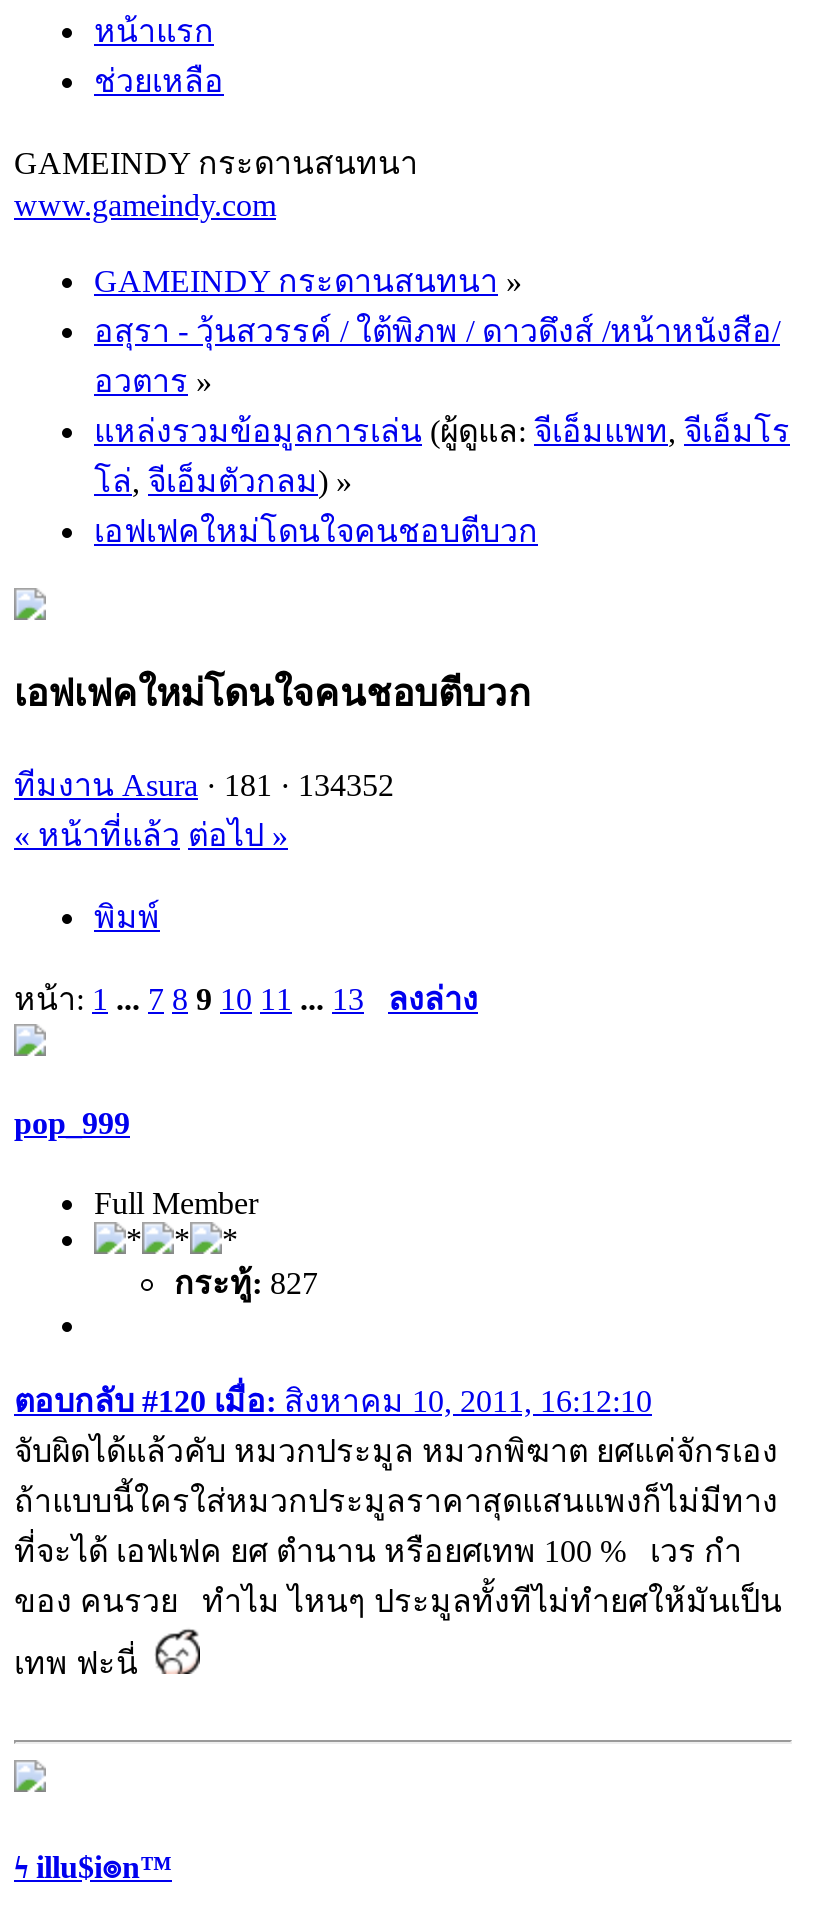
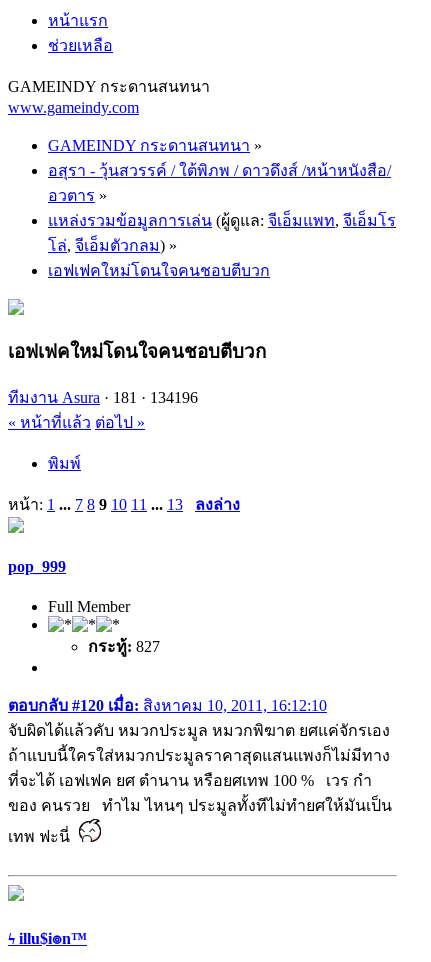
- ทีมงาน Asura · 181 · 134352
+ ทีมงาน Asura · 181 · 134196
